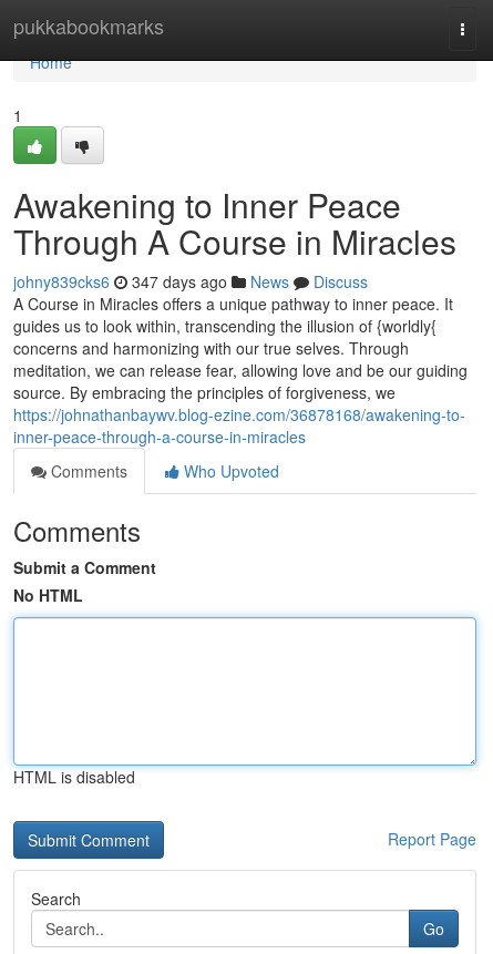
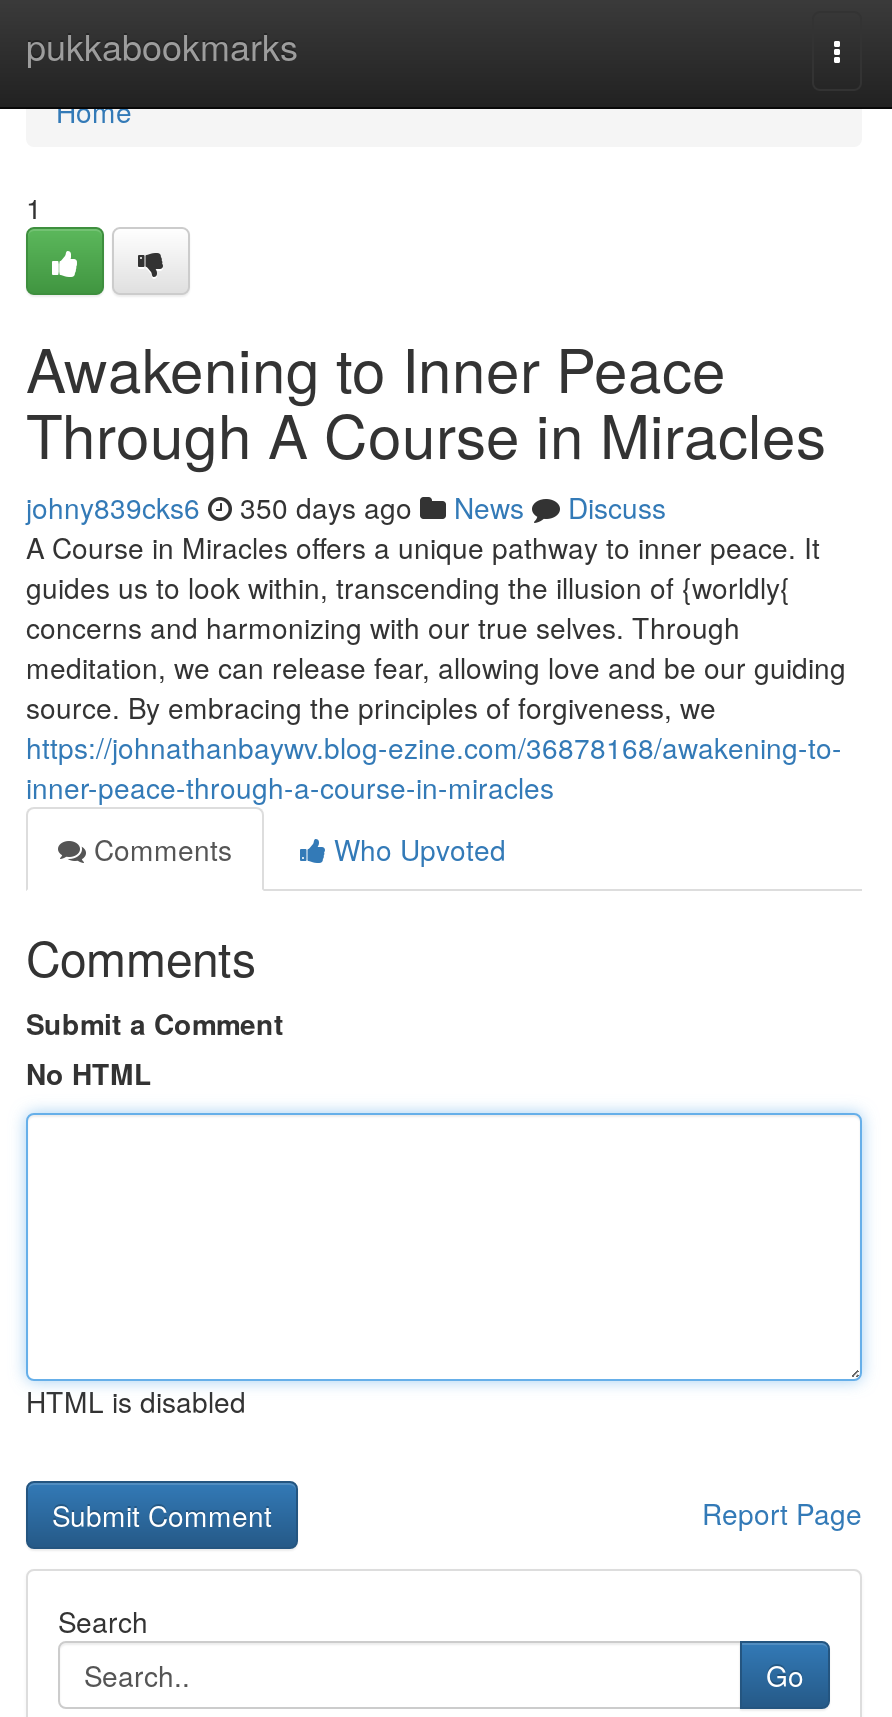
- johny839cks6 347 days ago News Discuss
+ johny839cks6 350 days ago News Discuss
